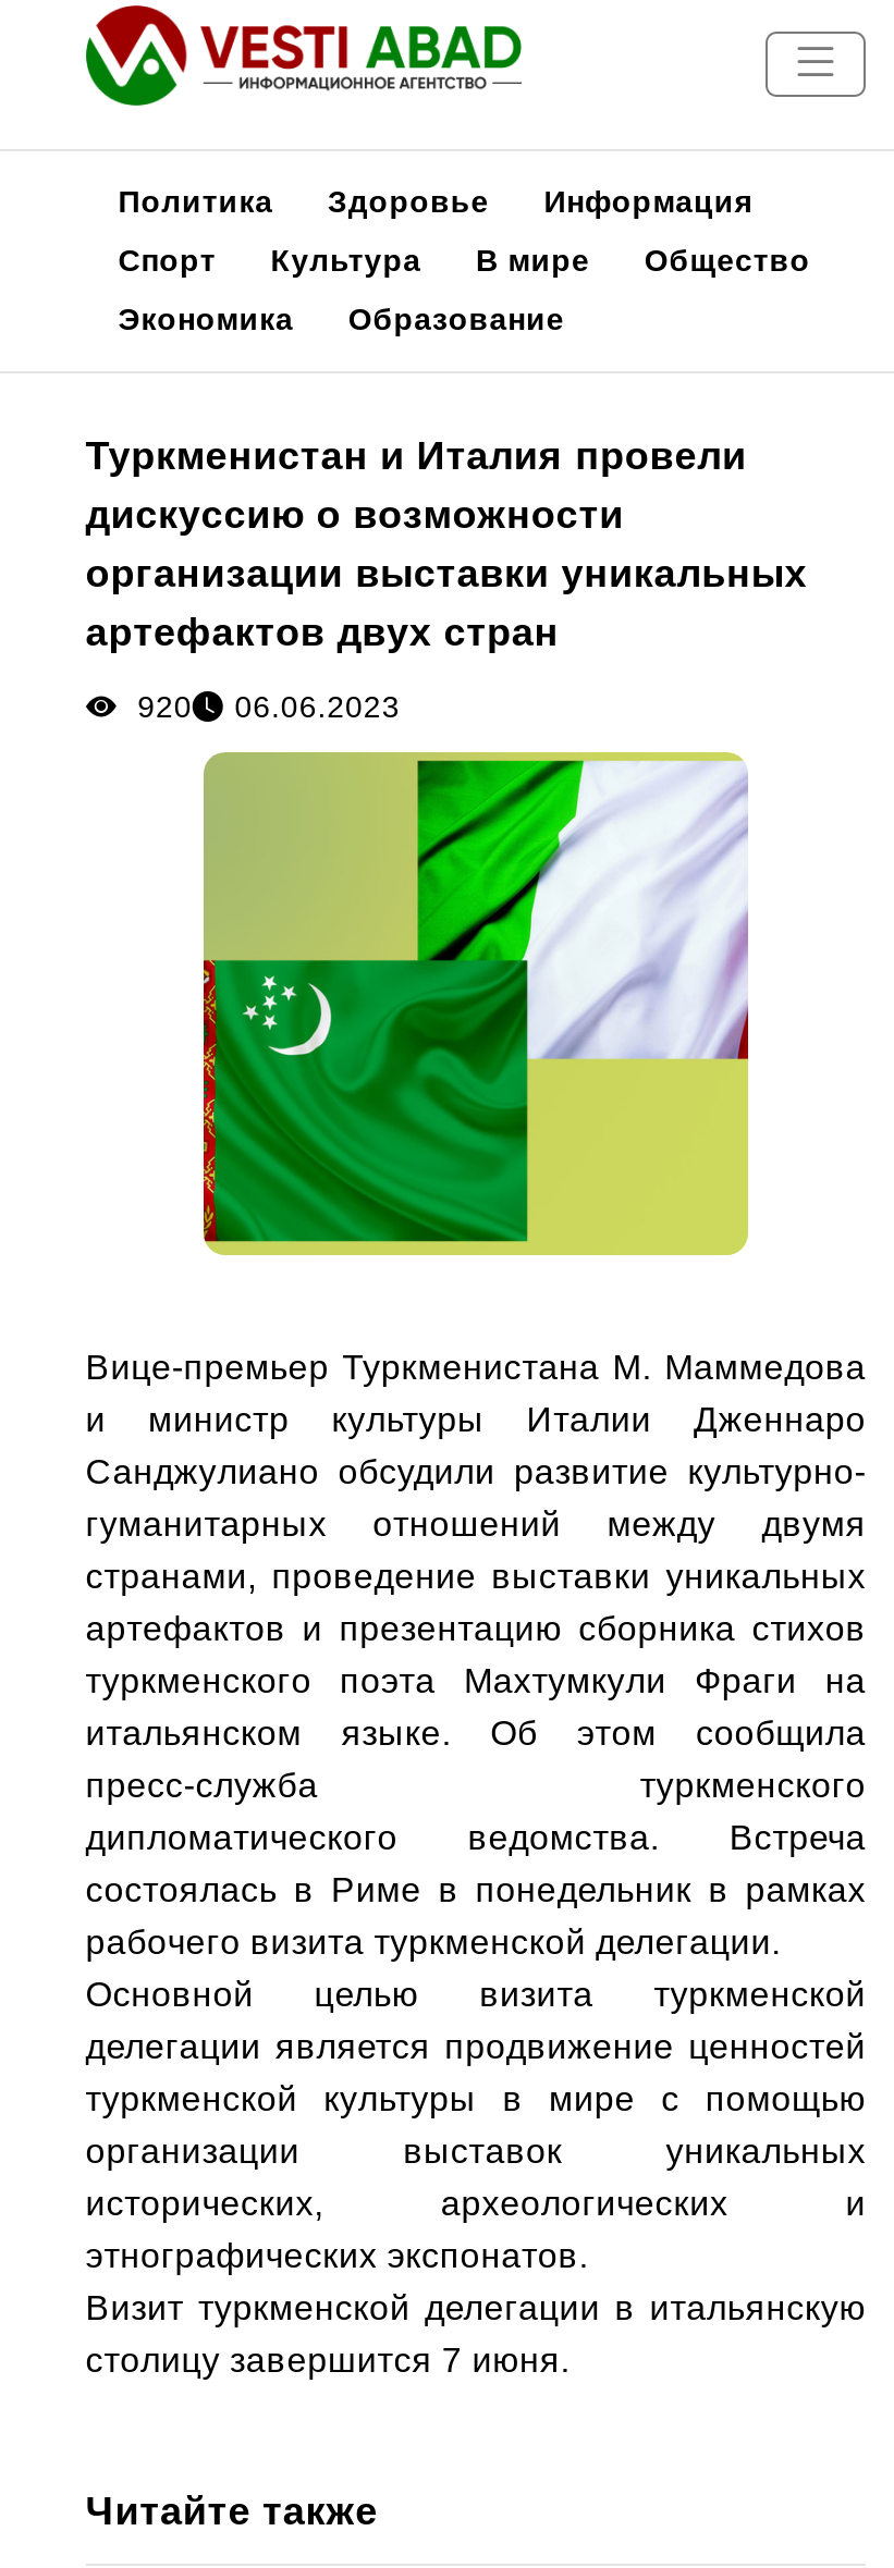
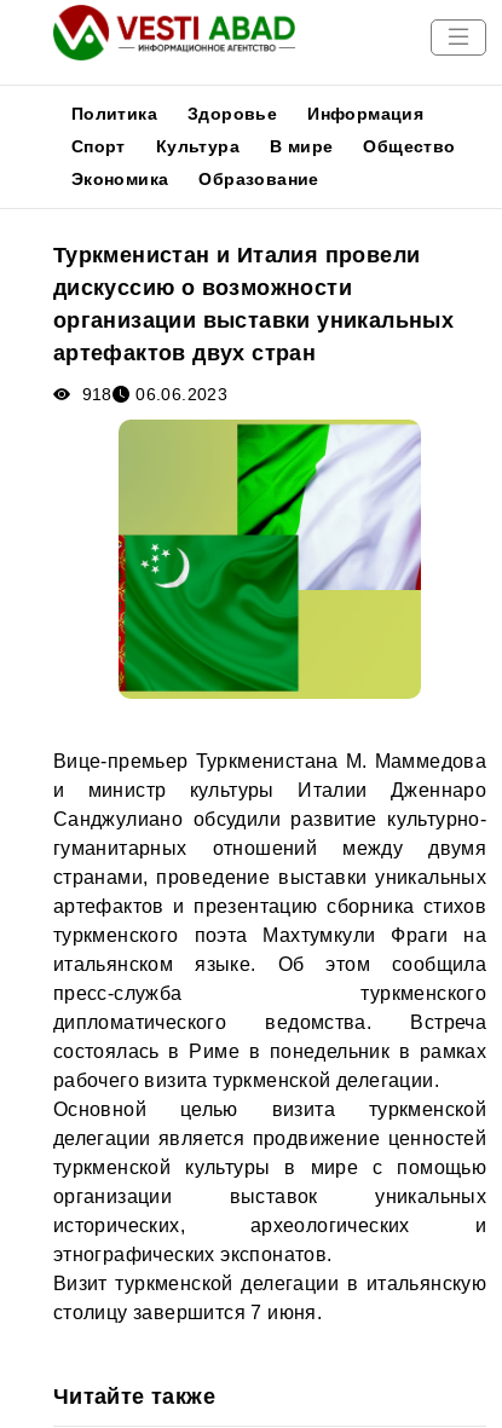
- 920 06.06.2023
+ 918 06.06.2023
